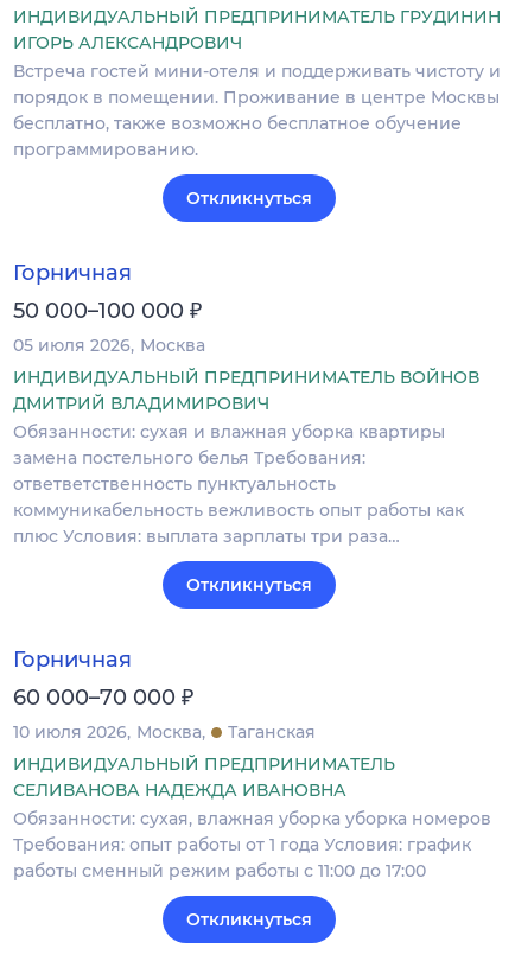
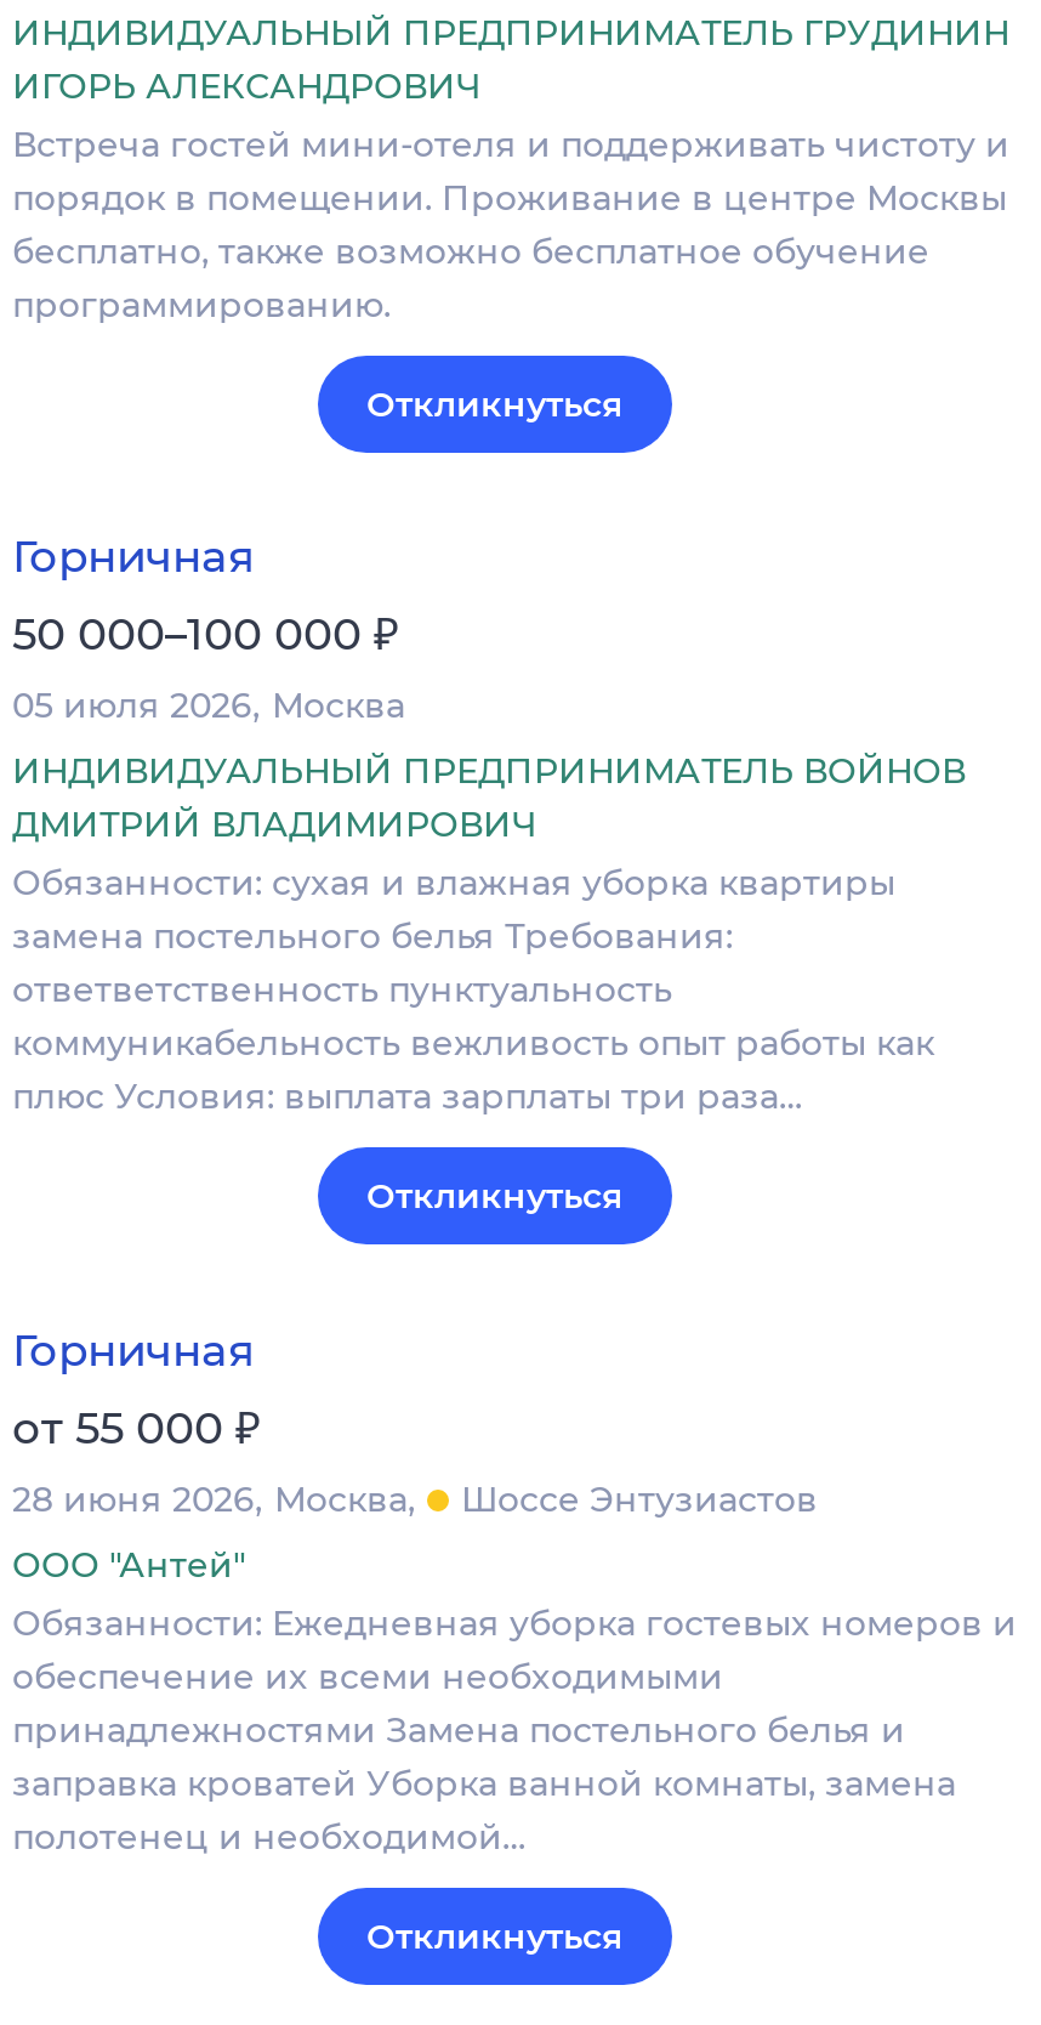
- 60 000–70 000 ₽
- 10 июля 2026 Москва
- Таганская
+ от 55 000 ₽
+ 28 июня 2026 Москва
+ Шоссе Энтузиастов

- ИНДИВИДУАЛЬНЫЙ ПРЕДПРИНИМАТЕЛЬ
- СЕЛИВАНОВА НАДЕЖДА ИВАНОВНА
- Обязанности: сухая, влажная уборка уборка номеров
- Требования: опыт работы от 1 года Условия: график
- работы сменный режим работы с 11:00 до 17:00
+ ООО "Антей"
+ Обязанности: Ежедневная уборка гостевых номеров и
+ обеспечение их всеми необходимыми
+ принадлежностями Замена постельного белья и
+ заправка кроватей Уборка ванной комнаты, замена
+ полотенец и необходимой…
